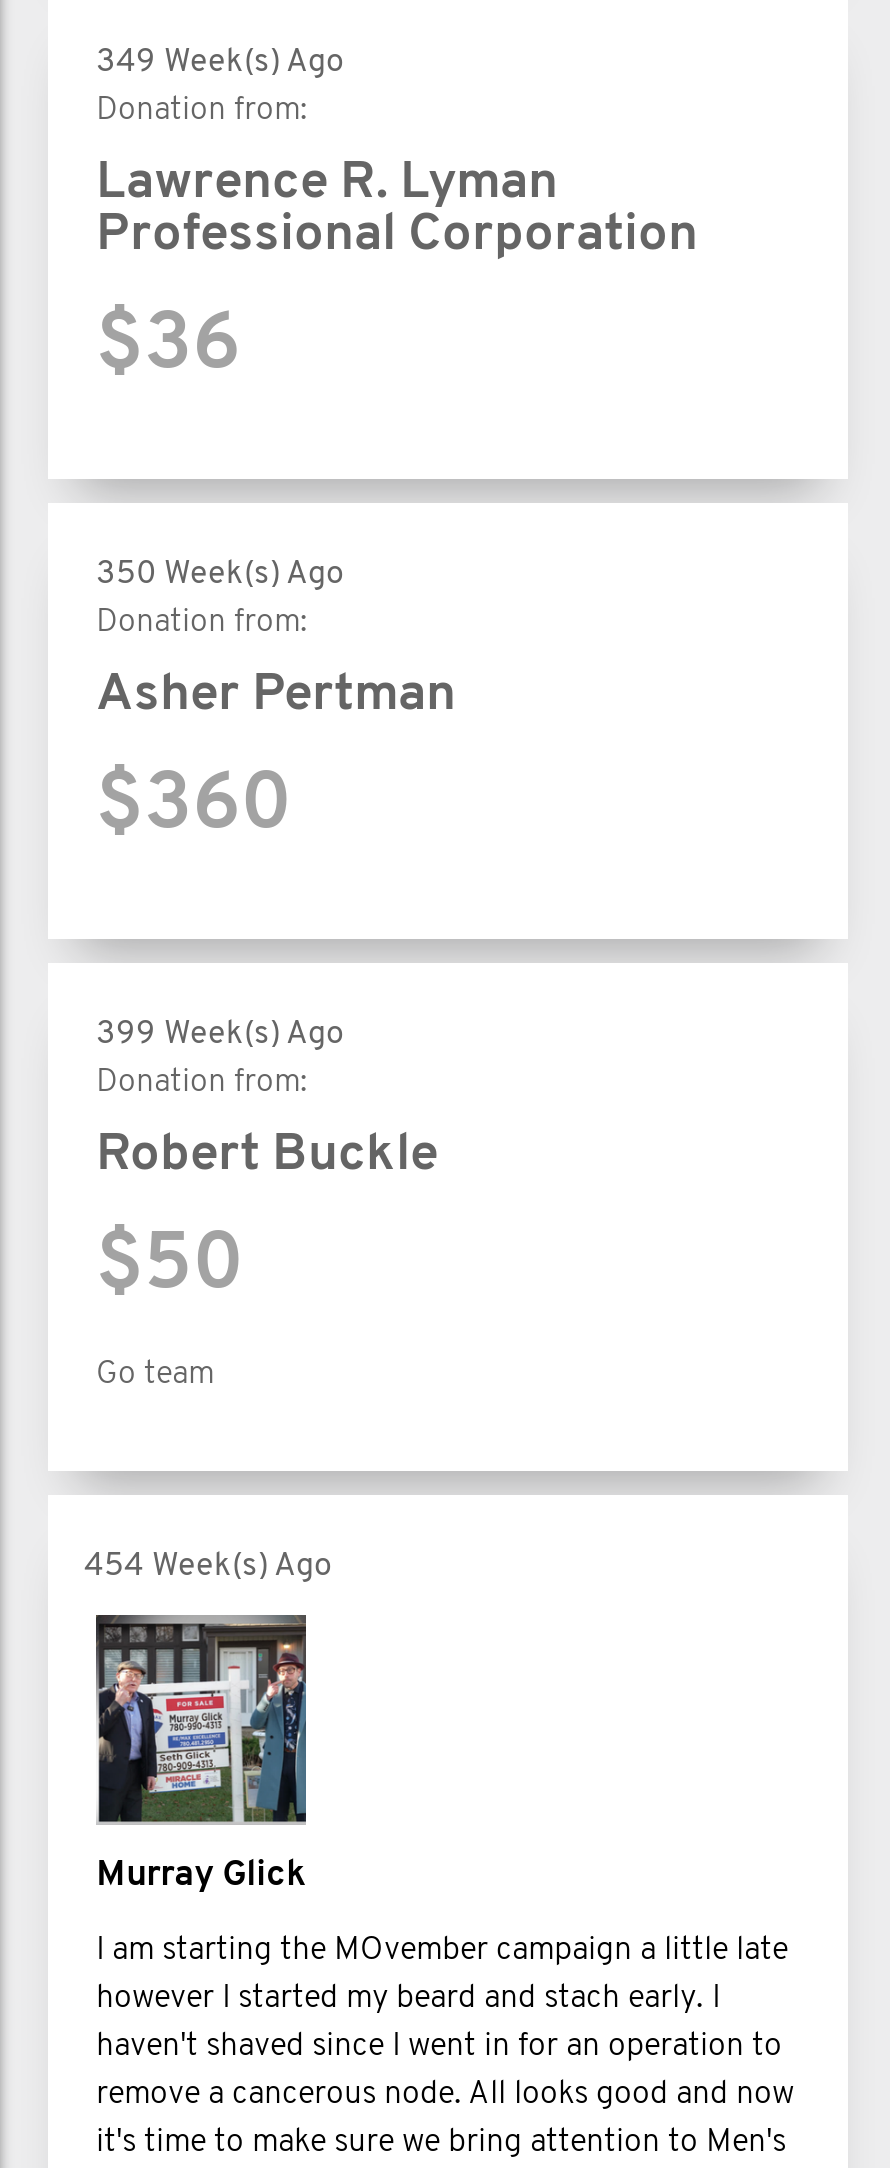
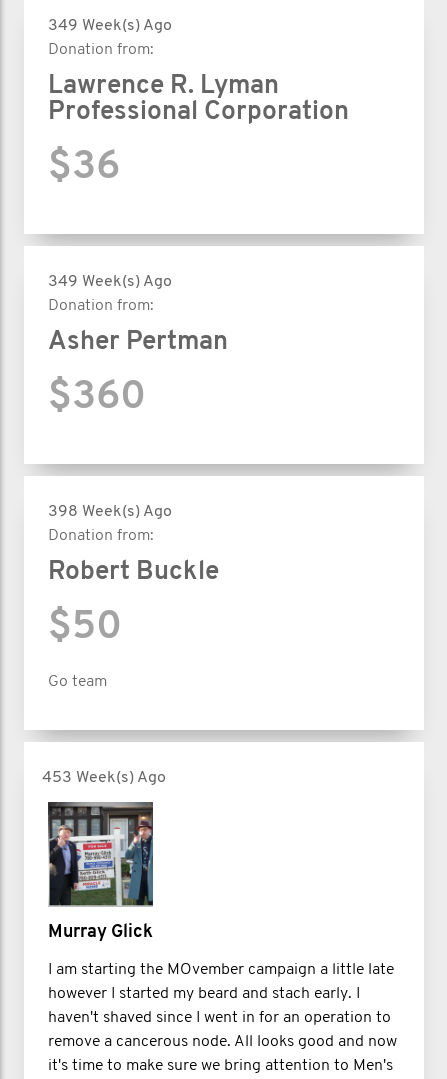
- 350 Week(s) Ago
+ 349 Week(s) Ago

- 399 Week(s) Ago
+ 398 Week(s) Ago

- 454 Week(s) Ago
+ 453 Week(s) Ago
